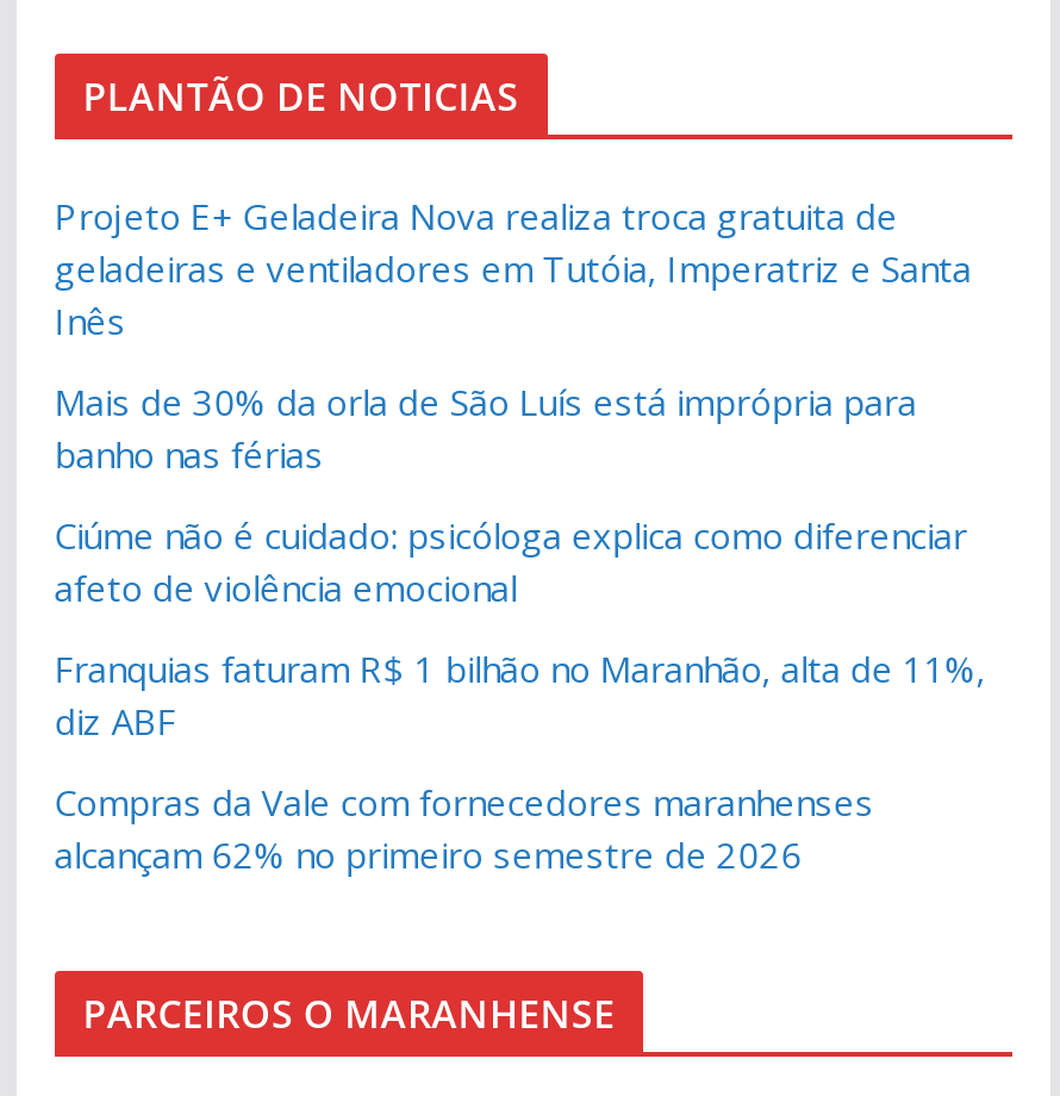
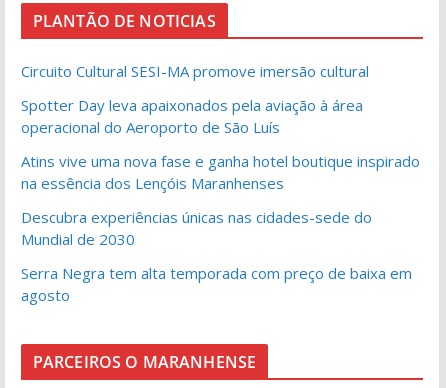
- Projeto E+ Geladeira Nova realiza troca gratuita de
- geladeiras e ventiladores em Tutóia, Imperatriz e Santa
- Inês
+ Circuito Cultural SESI-MA promove imersão cultural

- Mais de 30% da orla de São Luís está imprópria para
- banho nas férias
+ Spotter Day leva apaixonados pela aviação à área
+ operacional do Aeroporto de São Luís

- Ciúme não é cuidado: psicóloga explica como diferenciar
- afeto de violência emocional
+ Atins vive uma nova fase e ganha hotel boutique inspirado
+ na essência dos Lençóis Maranhenses

- Franquias faturam R$ 1 bilhão no Maranhão, alta de 11%,
- diz ABF
+ Descubra experiências únicas nas cidades-sede do
+ Mundial de 2030

- Compras da Vale com fornecedores maranhenses
- alcançam 62% no primeiro semestre de 2026
+ Serra Negra tem alta temporada com preço de baixa em
+ agosto
